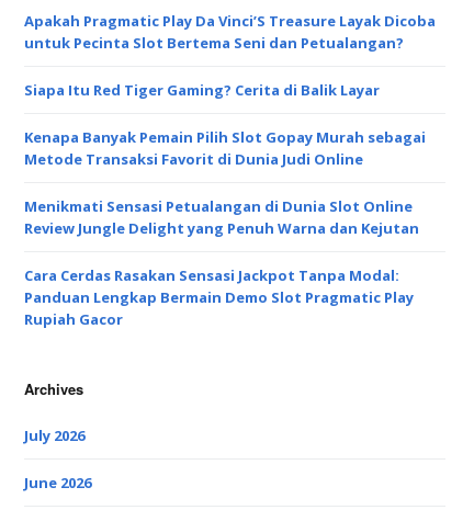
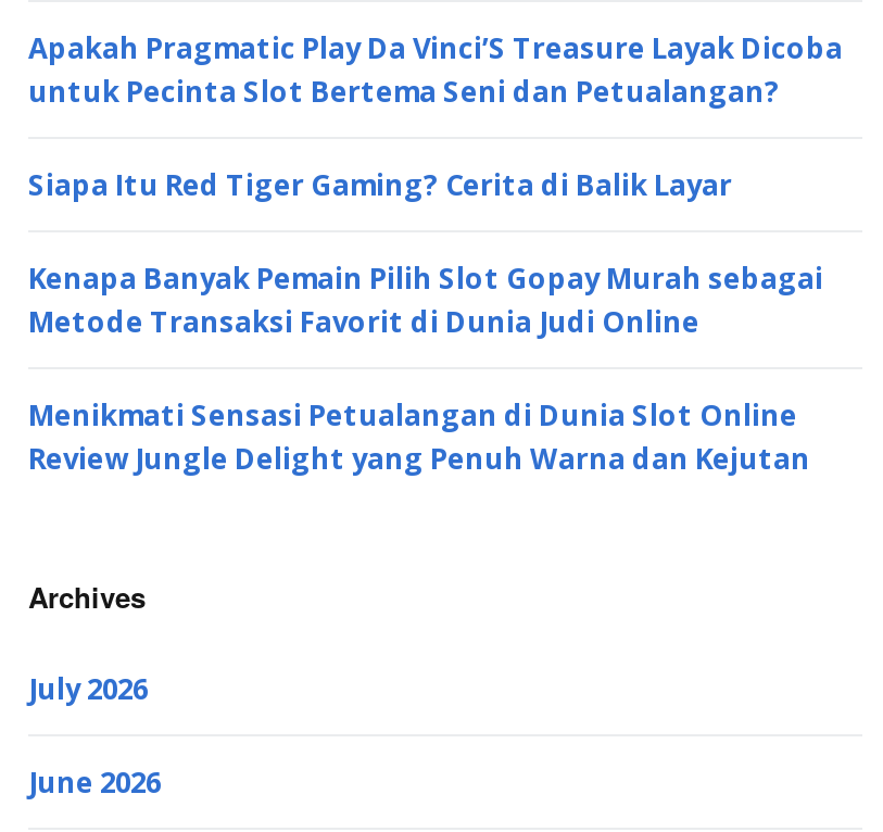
- Cara Cerdas Rasakan Sensasi Jackpot Tanpa Modal:
- Panduan Lengkap Bermain Demo Slot Pragmatic Play
- Rupiah Gacor
